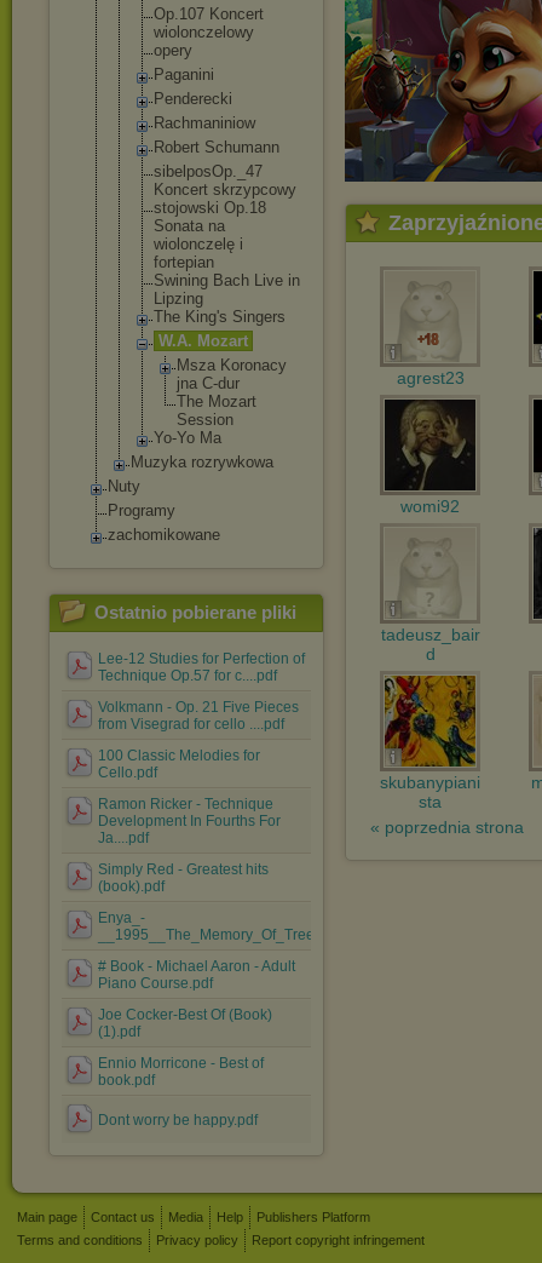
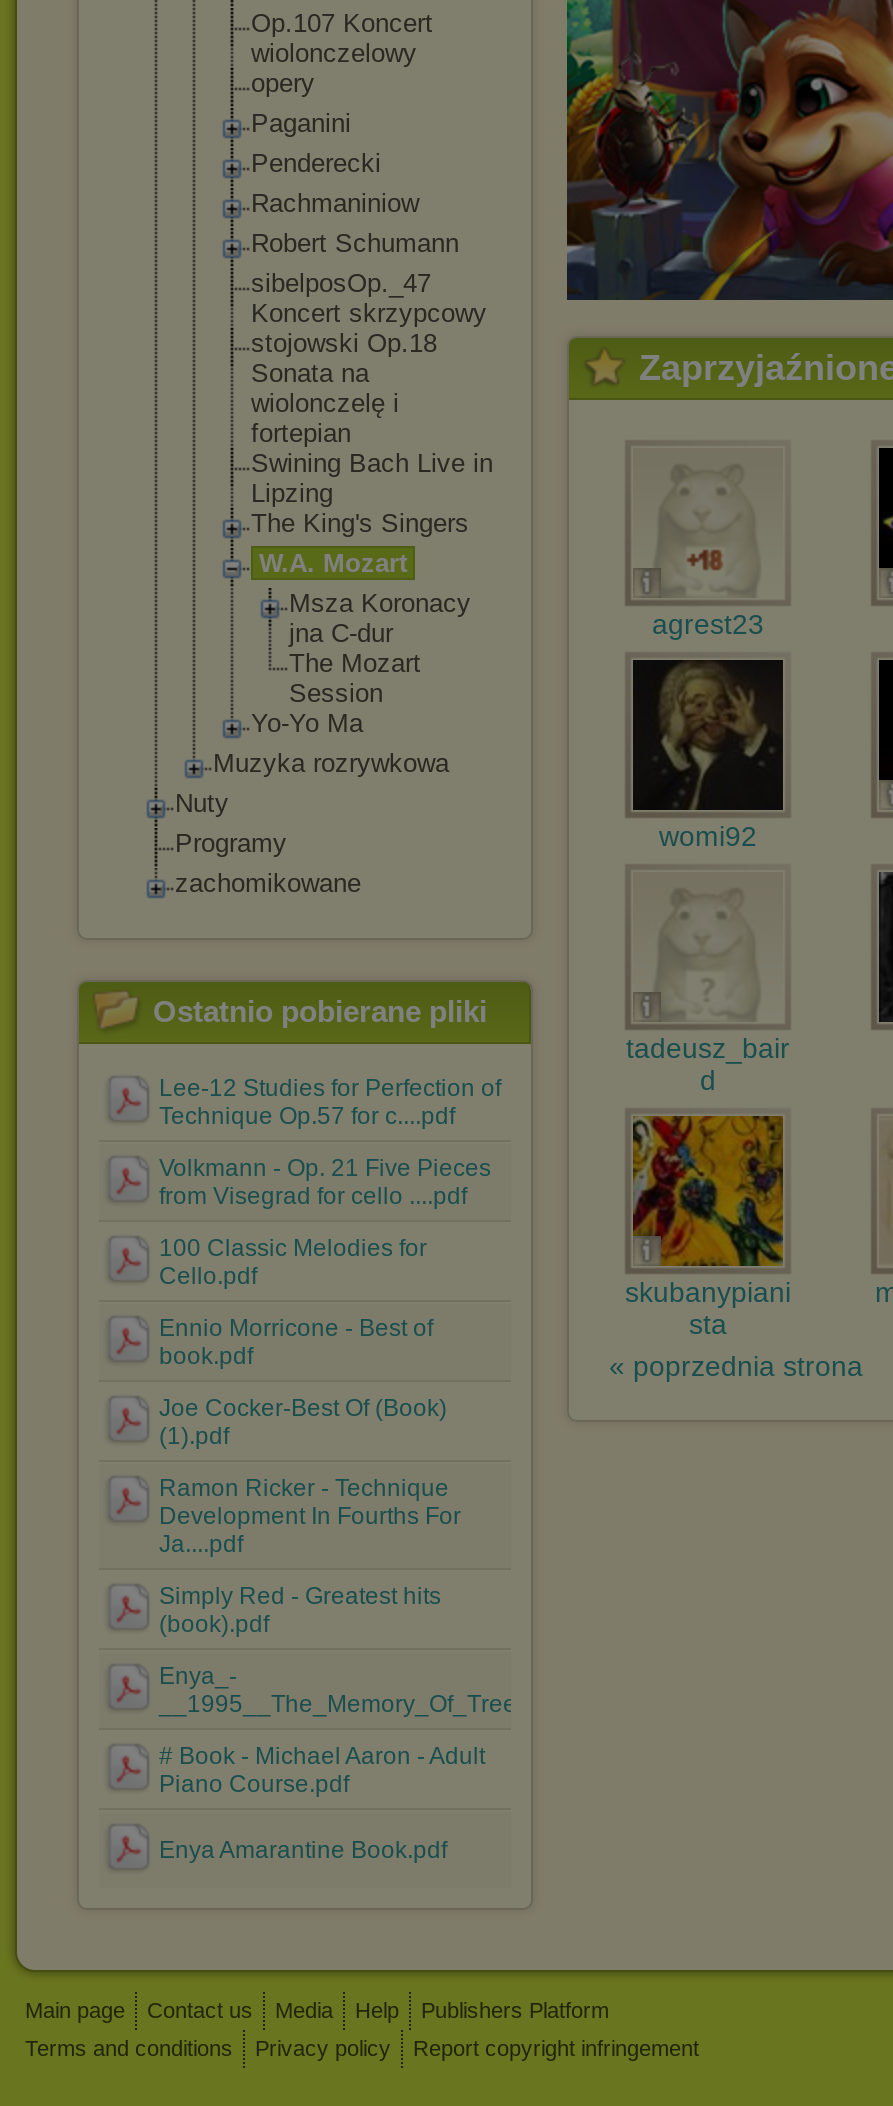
moved down: Ramon Ricker - Technique | Development In Fourths For | Ja....pdf | Simply Red - Greatest hits | (book).pdf | Enya_- | # Book - Michael Aaron - Adult | Piano Course.pdf

moved up: Joe Cocker-Best Of (Book) | (1).pdf | Ennio Morricone - Best of | book.pdf

- Dont worry be happy.pdf
+ Enya Amarantine Book.pdf
